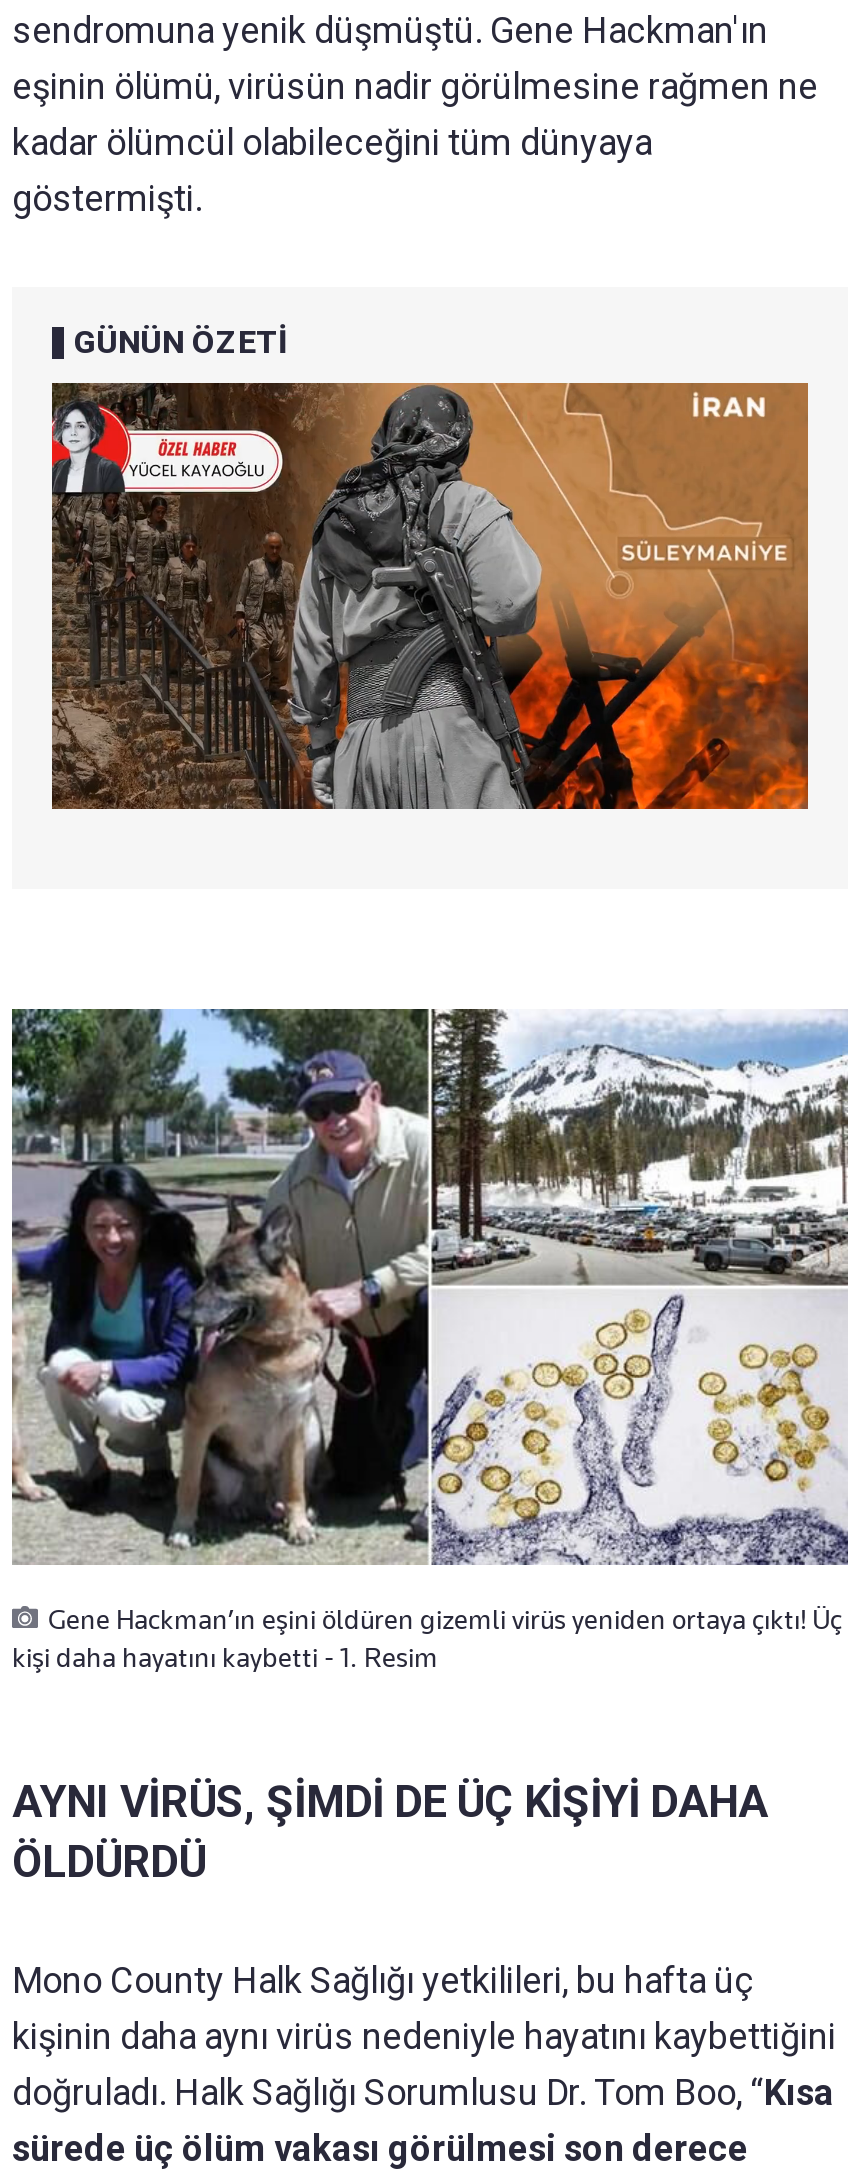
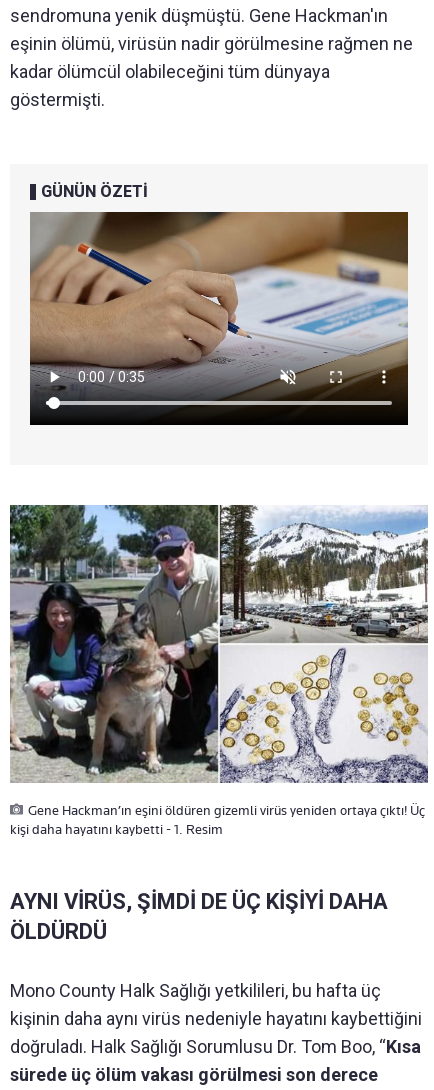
moved down: GÜNÜN ÖZETİ

- [image]
+ [image]
